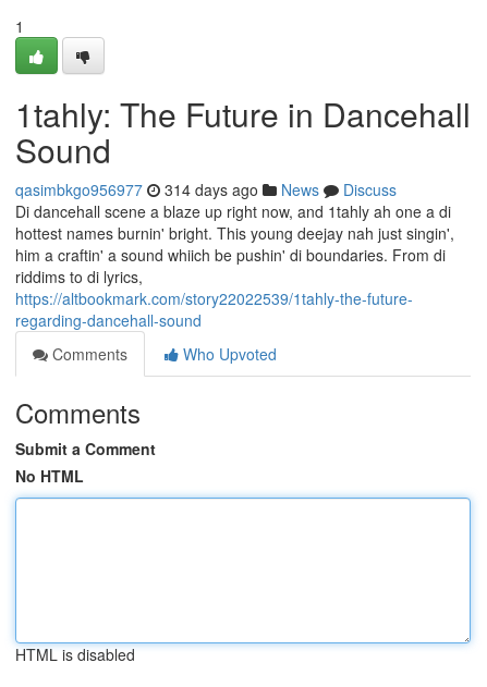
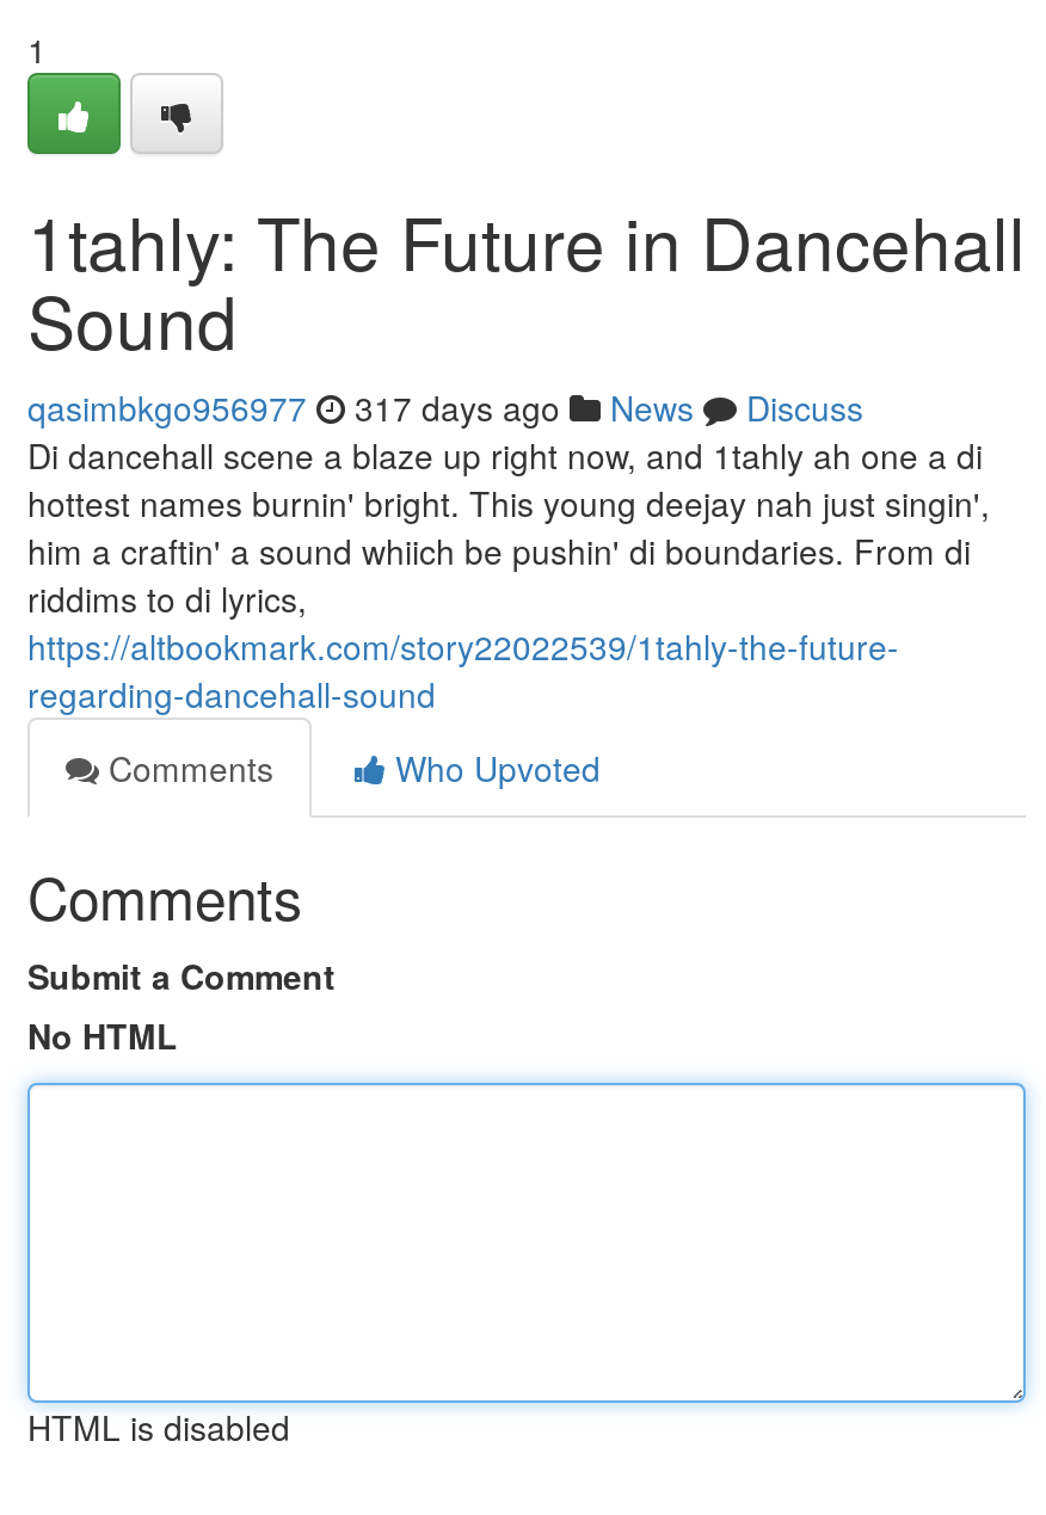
- qasimbkgo956977 314 days ago News Discuss
+ qasimbkgo956977 317 days ago News Discuss
